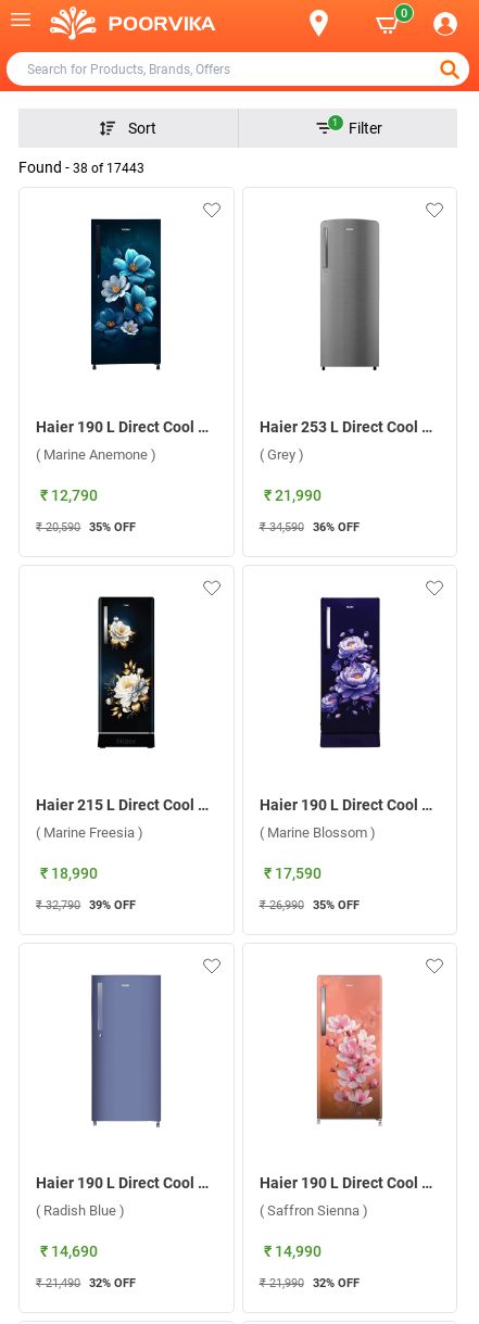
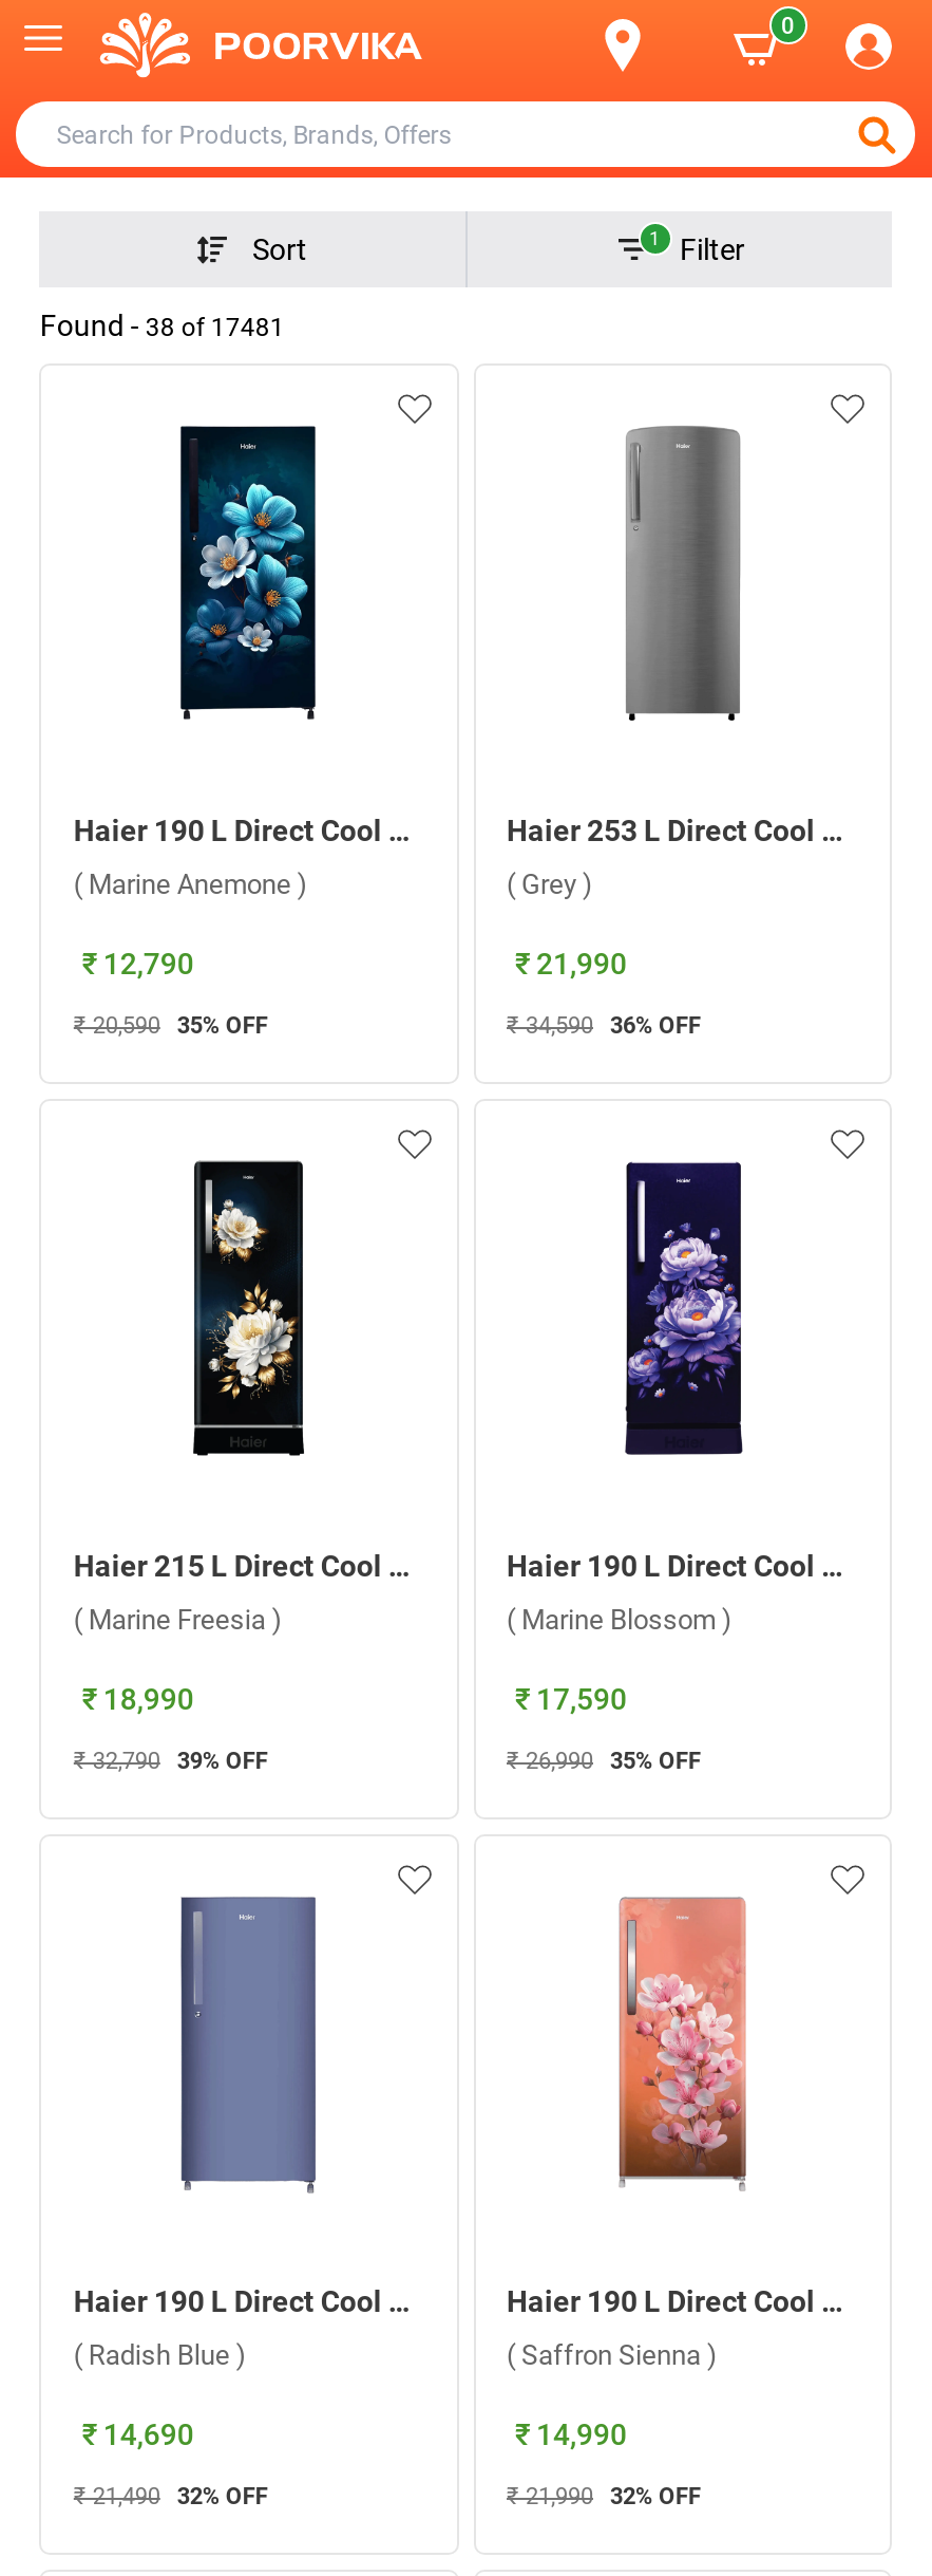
- Found - 38 of 17443
+ Found - 38 of 17481
